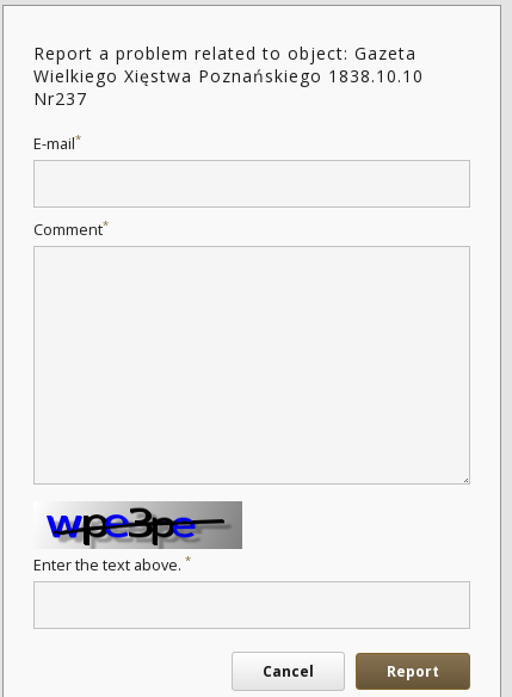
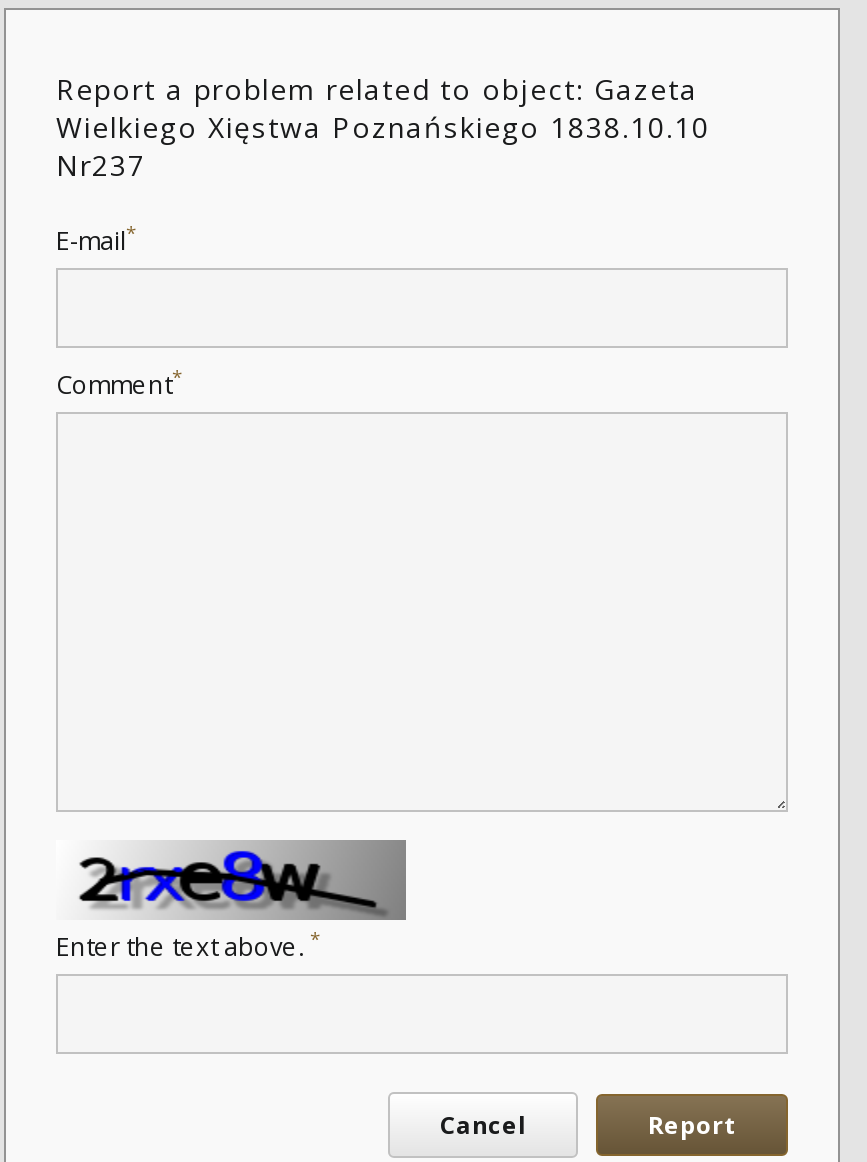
- [image]
+ [image]
